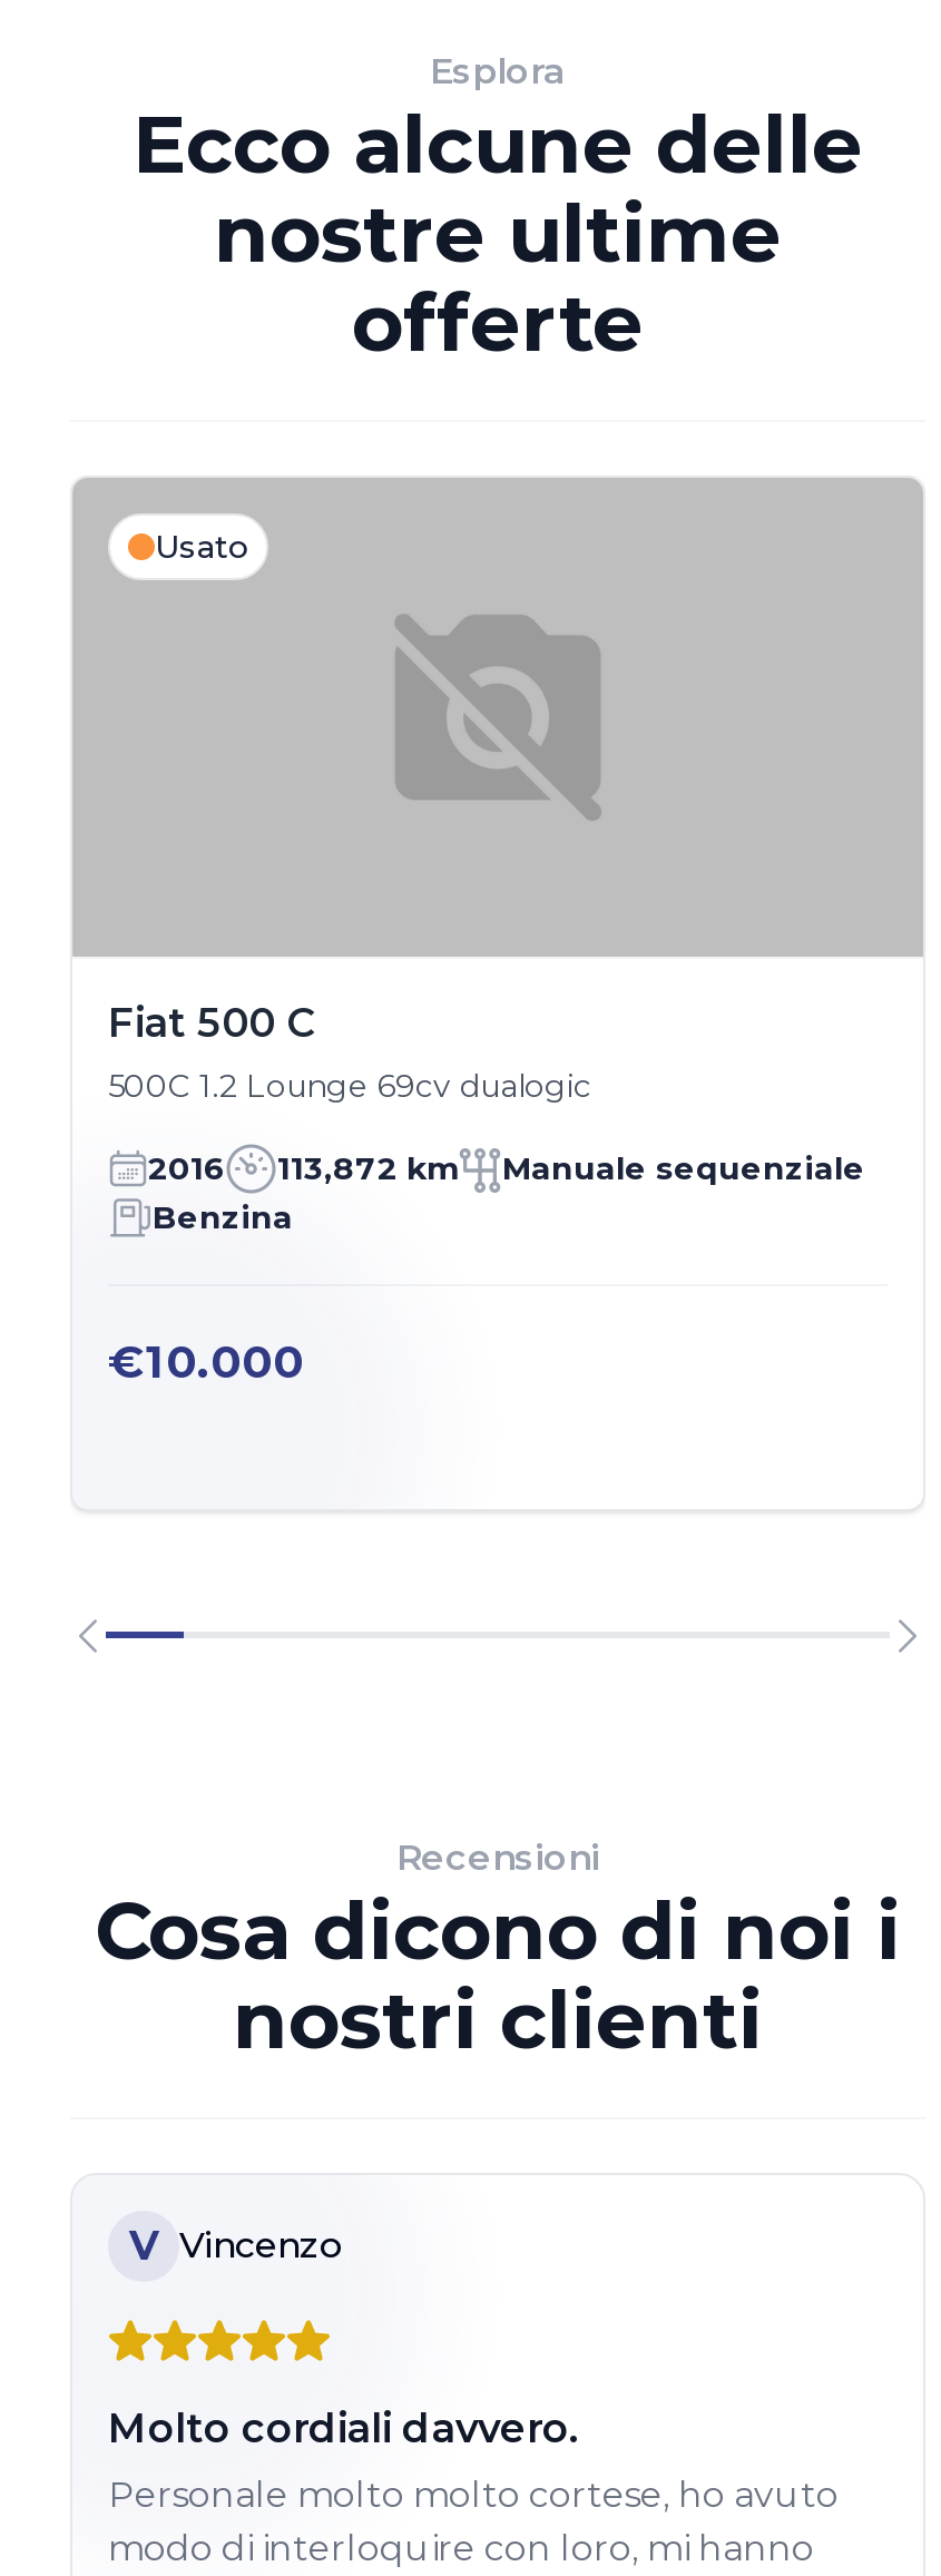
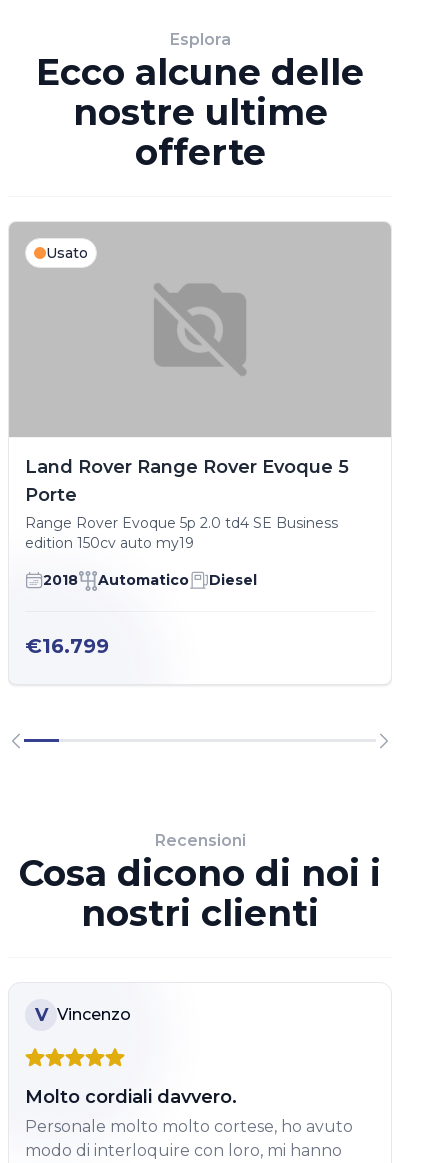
- Fiat 500 C
- 500C 1.2 Lounge 69cv dualogic
+ Land Rover Range Rover Evoque 5
+ Porte
+ Range Rover Evoque 5p 2.0 td4 SE Business
+ edition 150cv auto my19

- 2016
- 113,872 km
- Manuale sequenziale
- Benzina
+ 2018
+ Automatico
+ Diesel

- €10.000
+ €16.799
